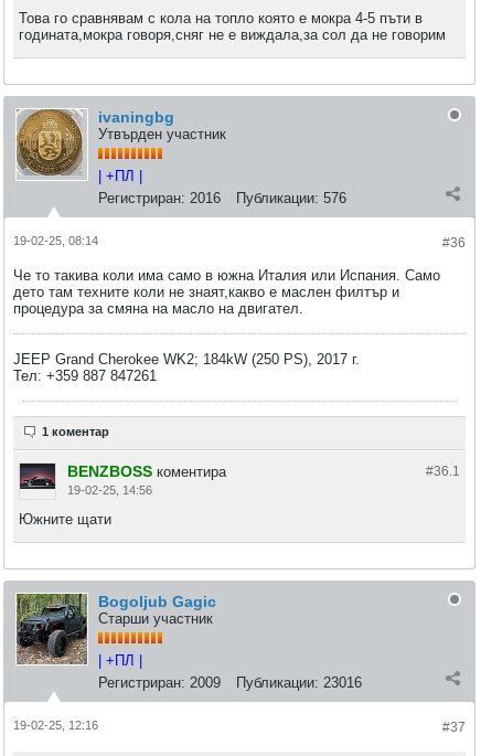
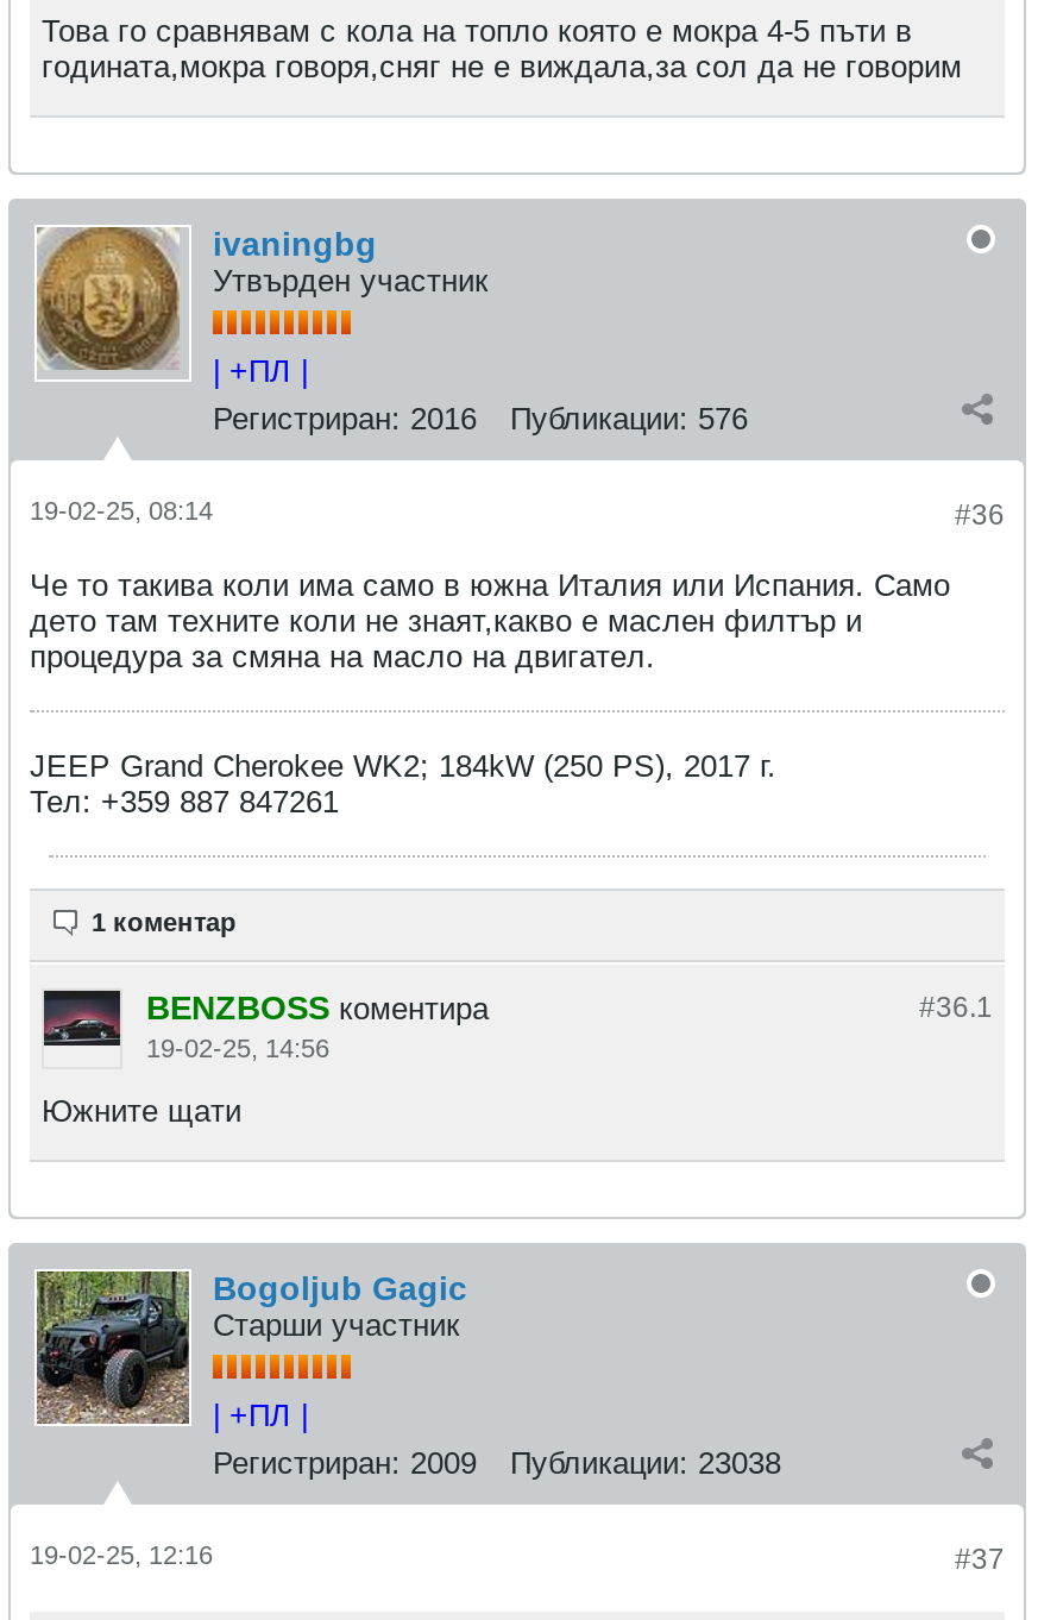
- Регистриран: 2009 Публикации: 23016
+ Регистриран: 2009 Публикации: 23038
